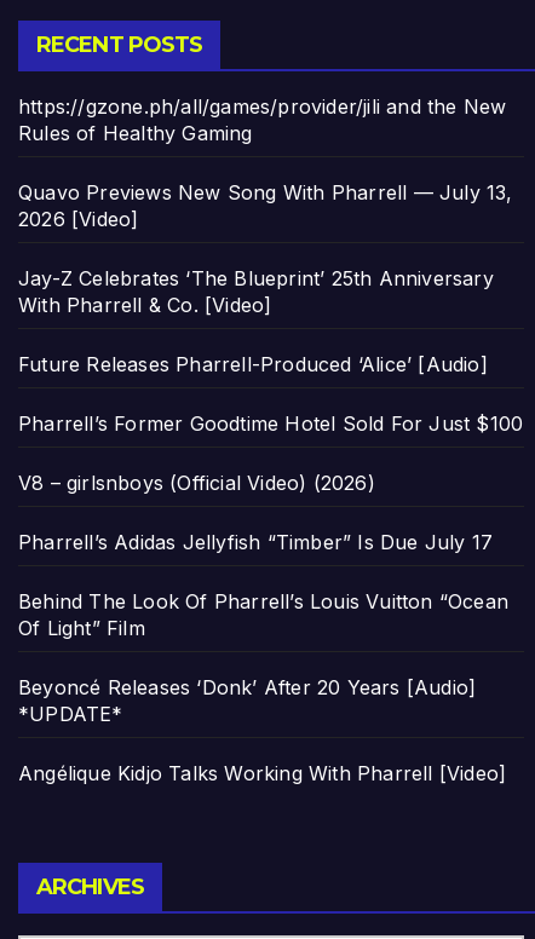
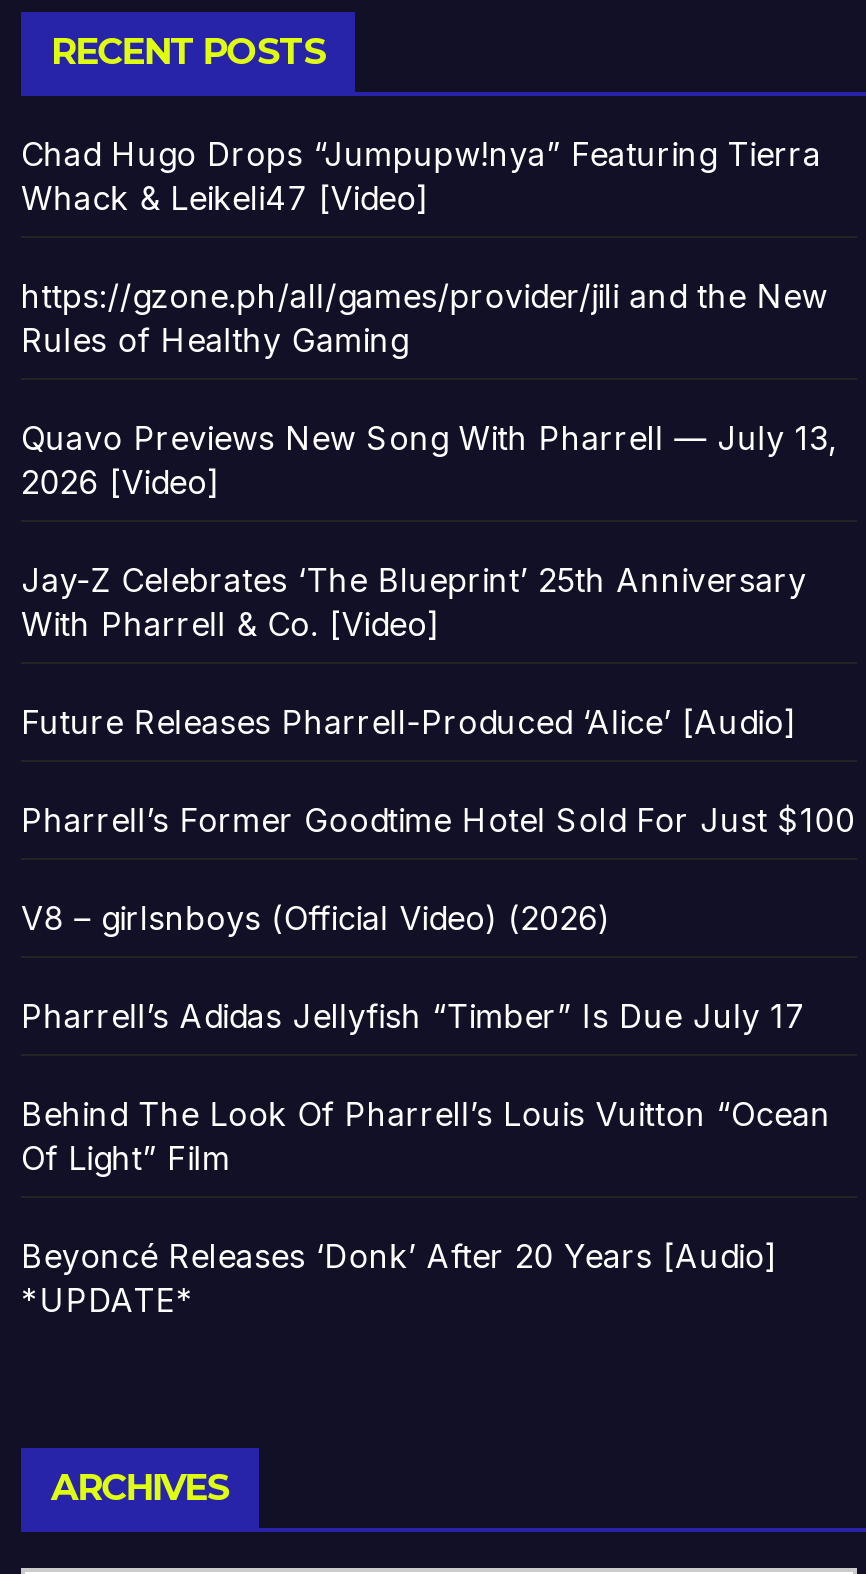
+ Chad Hugo Drops “Jumpupw!nya” Featuring Tierra
+ Whack & Leikeli47 [Video]

moved down: https://gzone.ph/all/games/provider/jili and the New | Rules of Healthy Gaming | Quavo Previews New Song With Pharrell — July 13, | ... | Beyoncé Releases ‘Donk’ After 20 Years [Audio] | *UPDATE*

- Angélique Kidjo Talks Working With Pharrell [Video]
